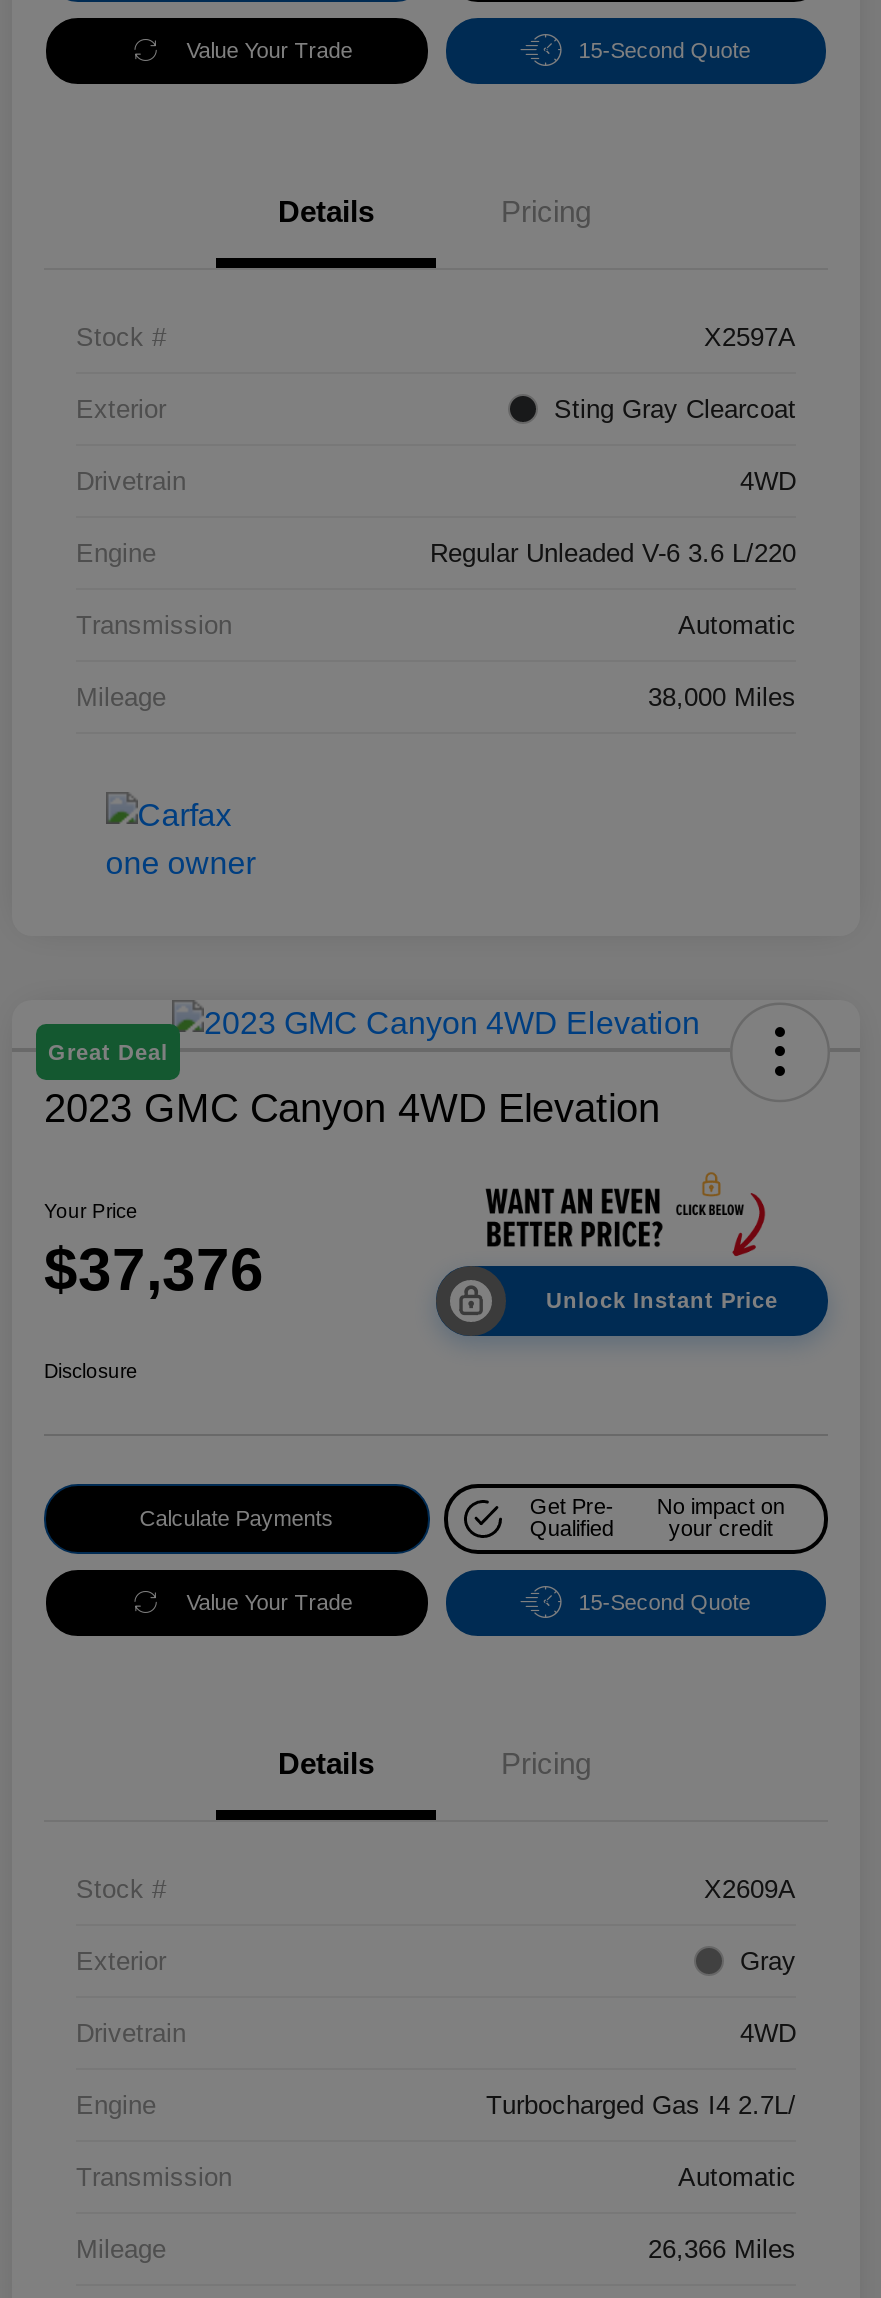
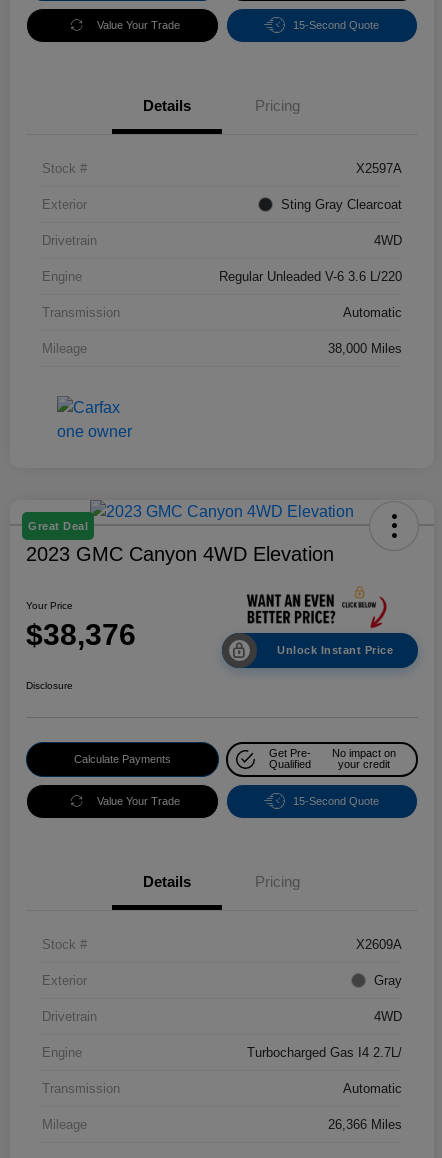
- $37,376
+ $38,376
